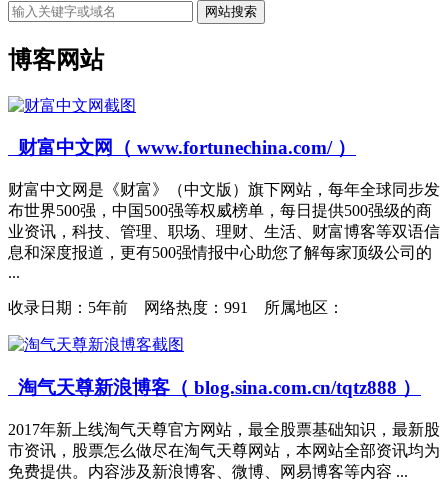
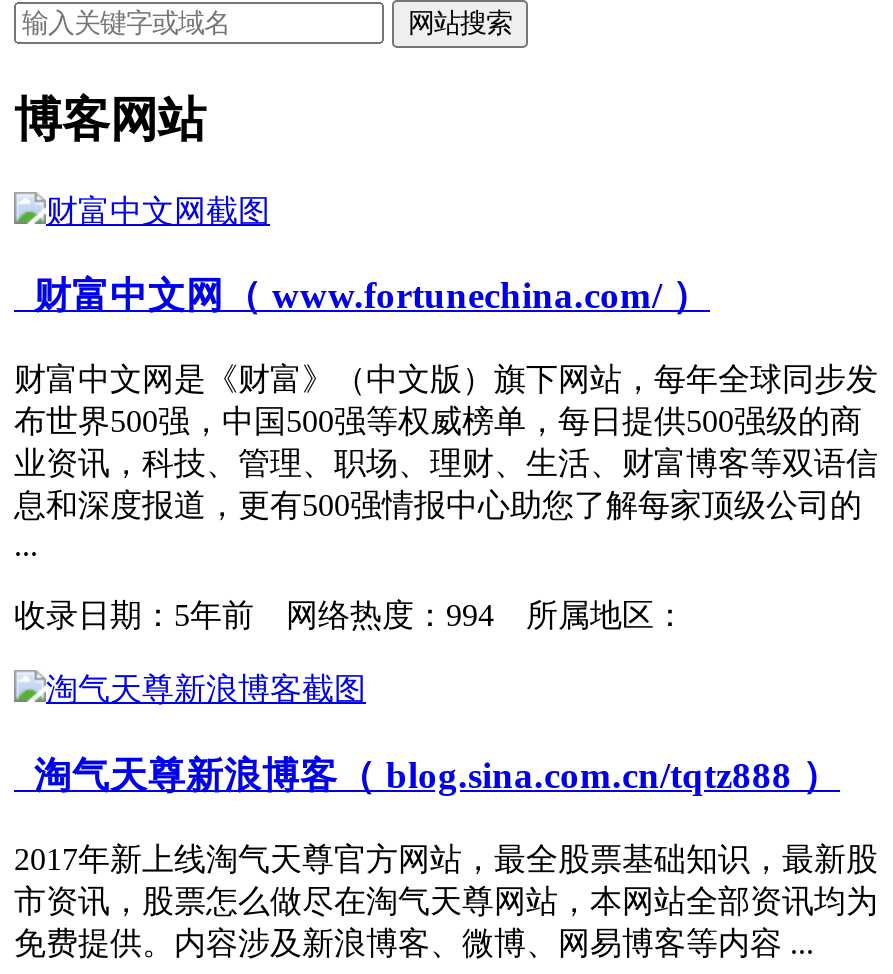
- 收录日期：5年前 网络热度：991 所属地区：
+ 收录日期：5年前 网络热度：994 所属地区：
